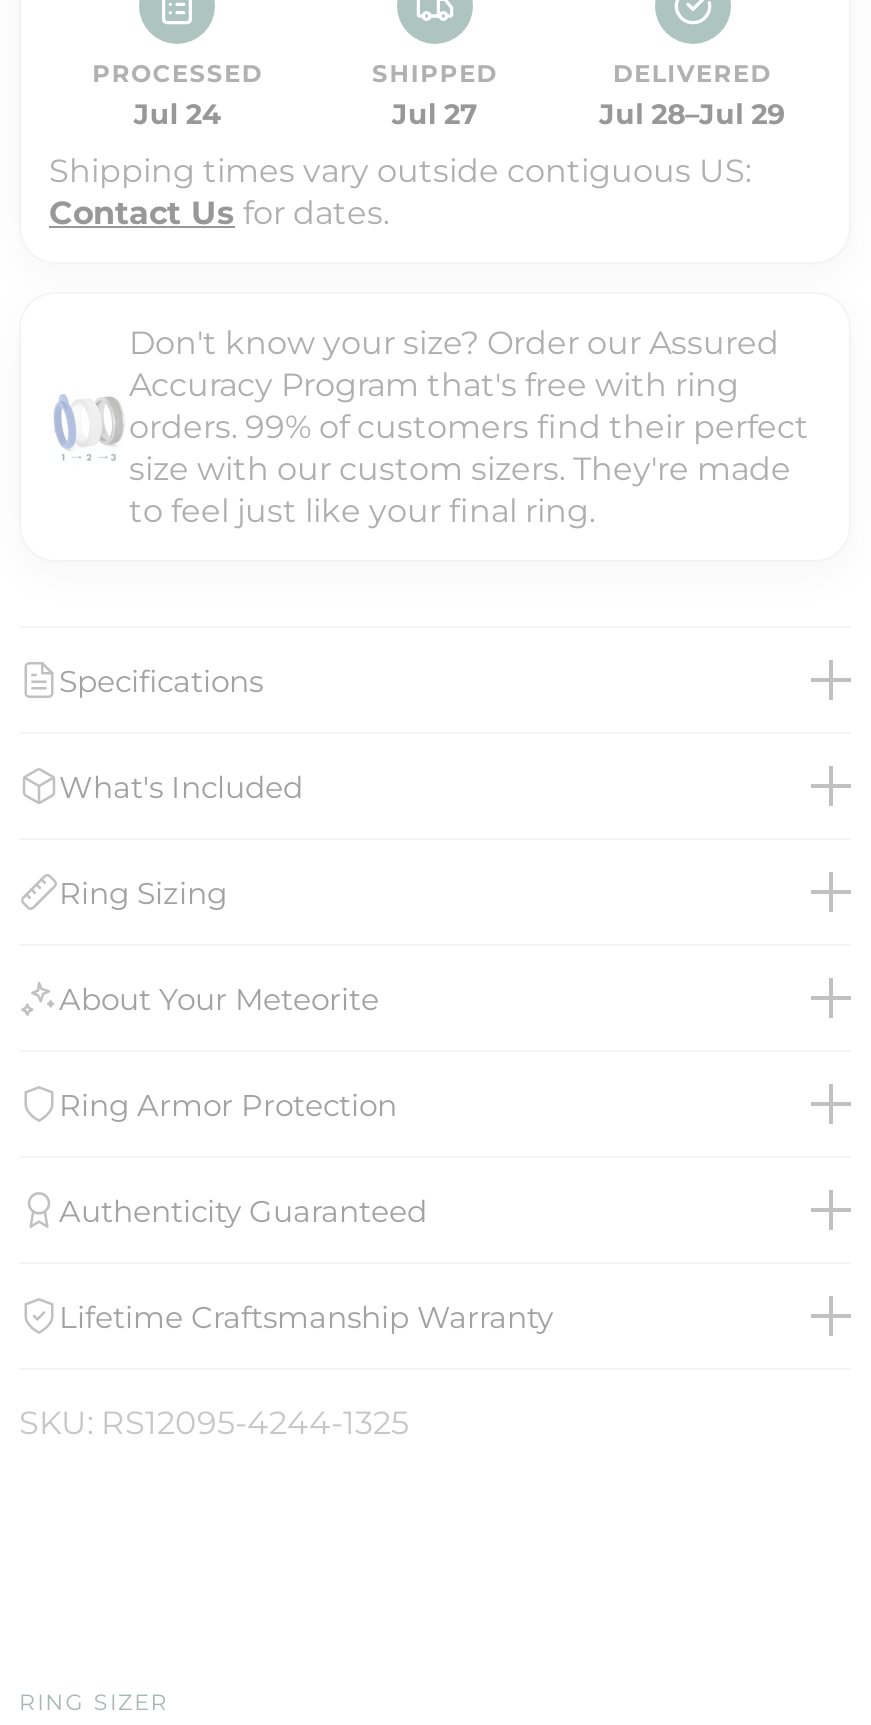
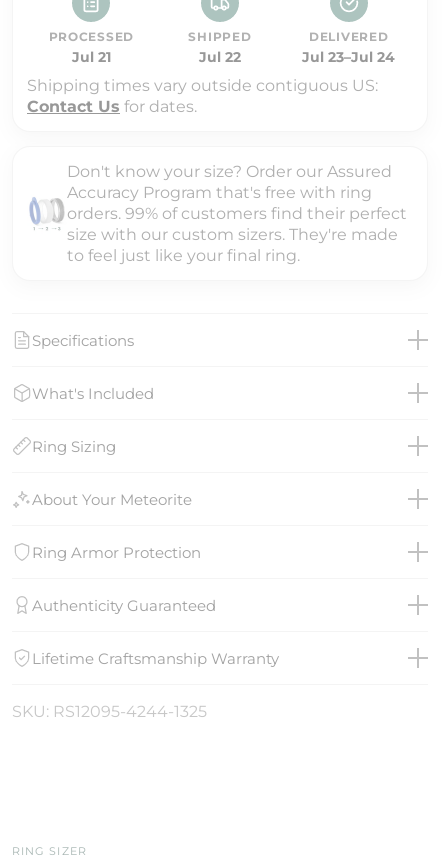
- Jul 24
+ Jul 21

- Jul 27
+ Jul 22

- Jul 28–Jul 29
+ Jul 23–Jul 24
